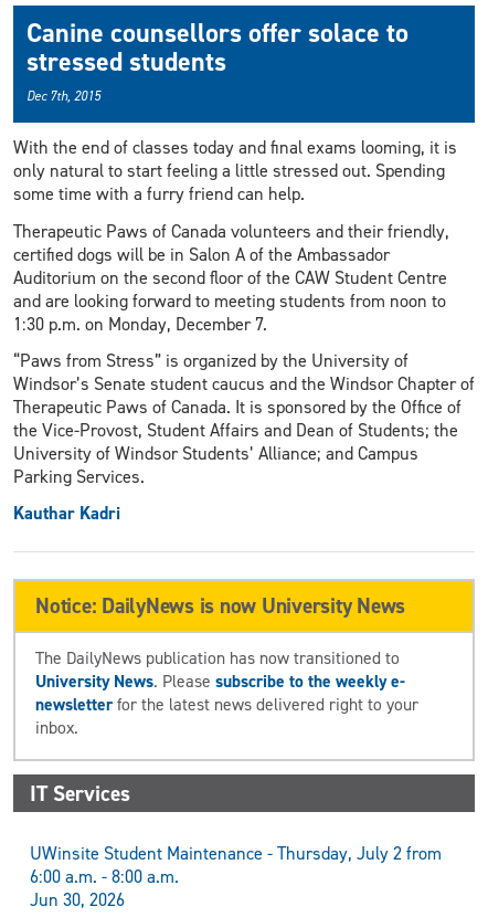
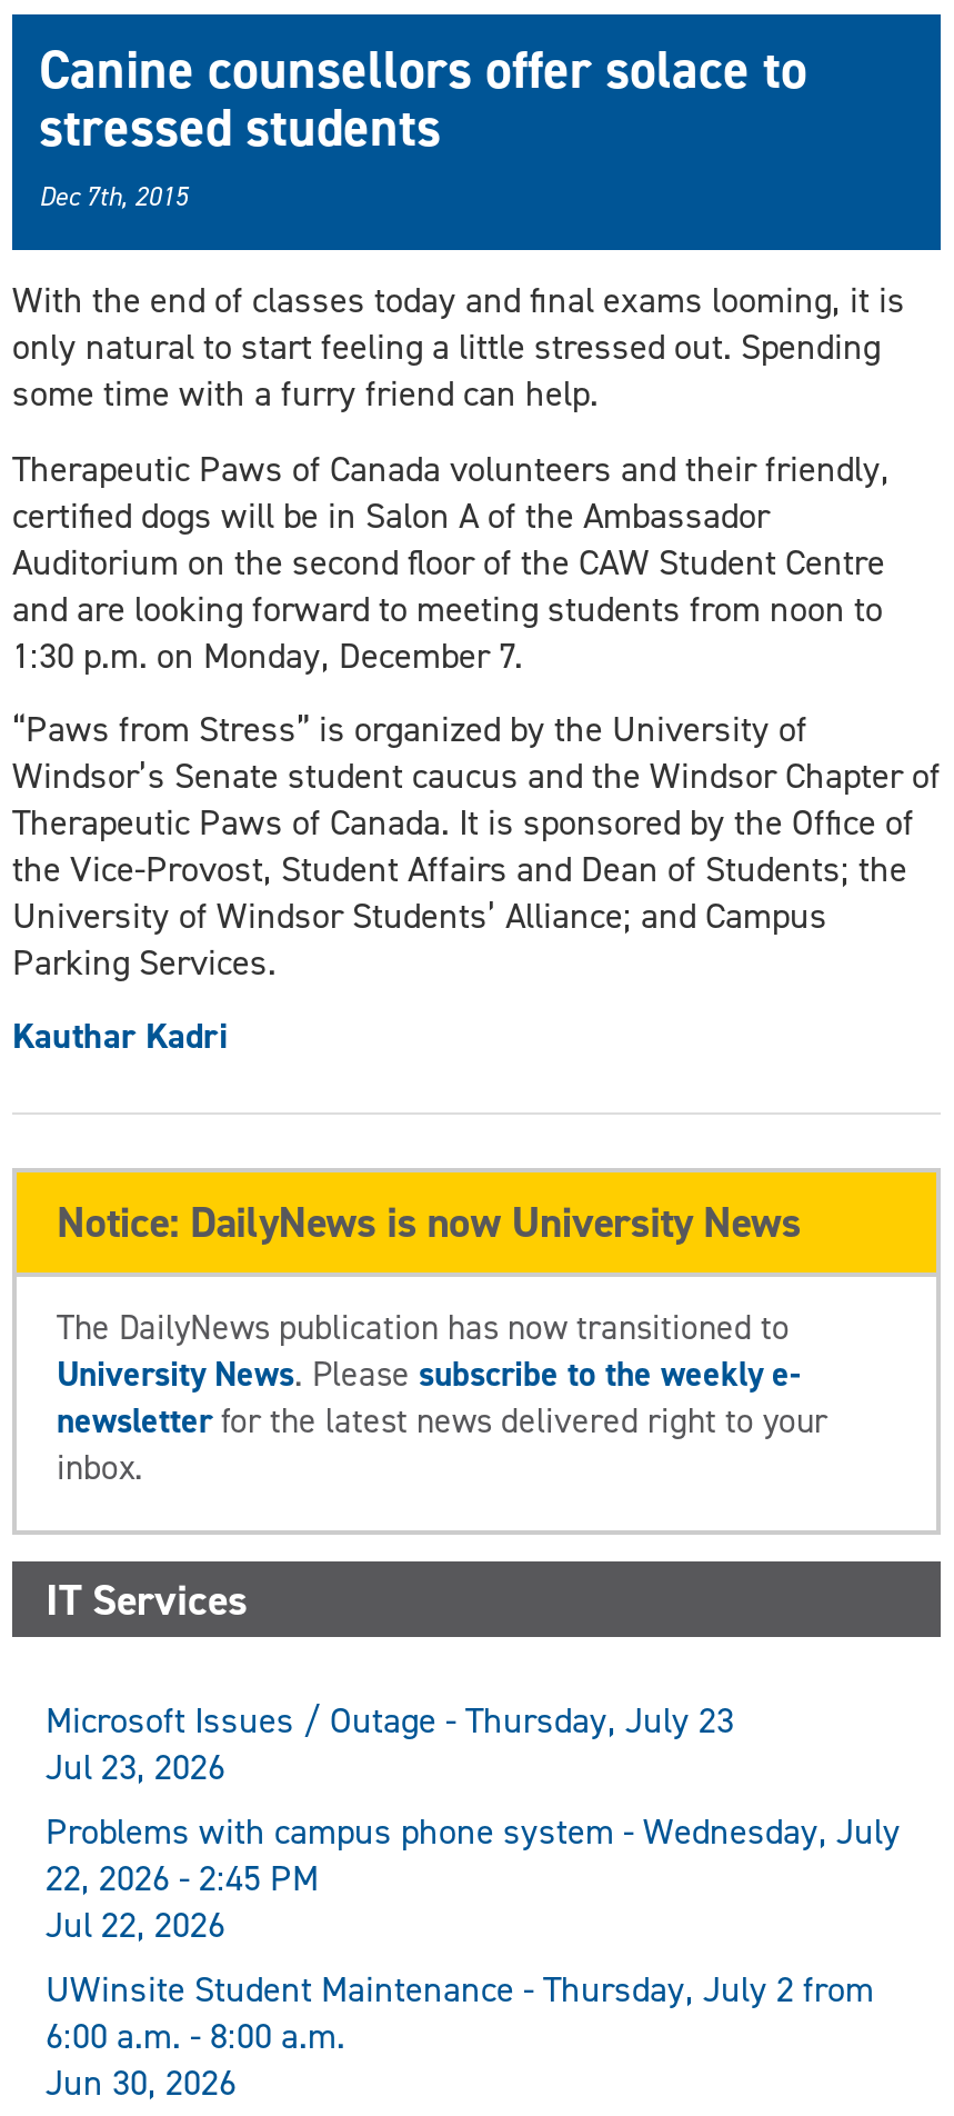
+ Microsoft Issues / Outage - Thursday, July 23
+ Jul 23, 2026
+ Problems with campus phone system - Wednesday, July
+ 22, 2026 - 2:45 PM
+ Jul 22, 2026
